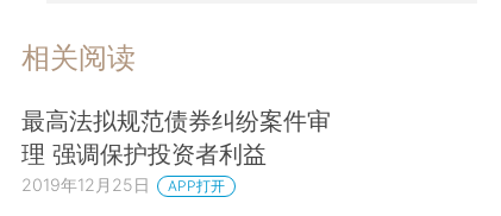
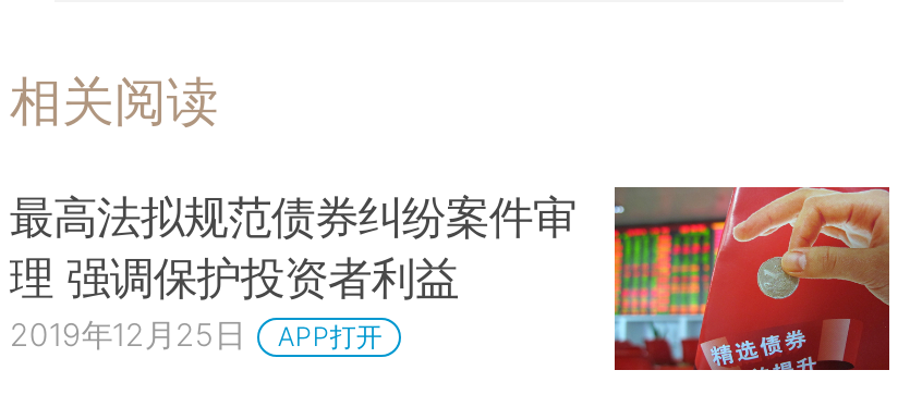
+ [image]
